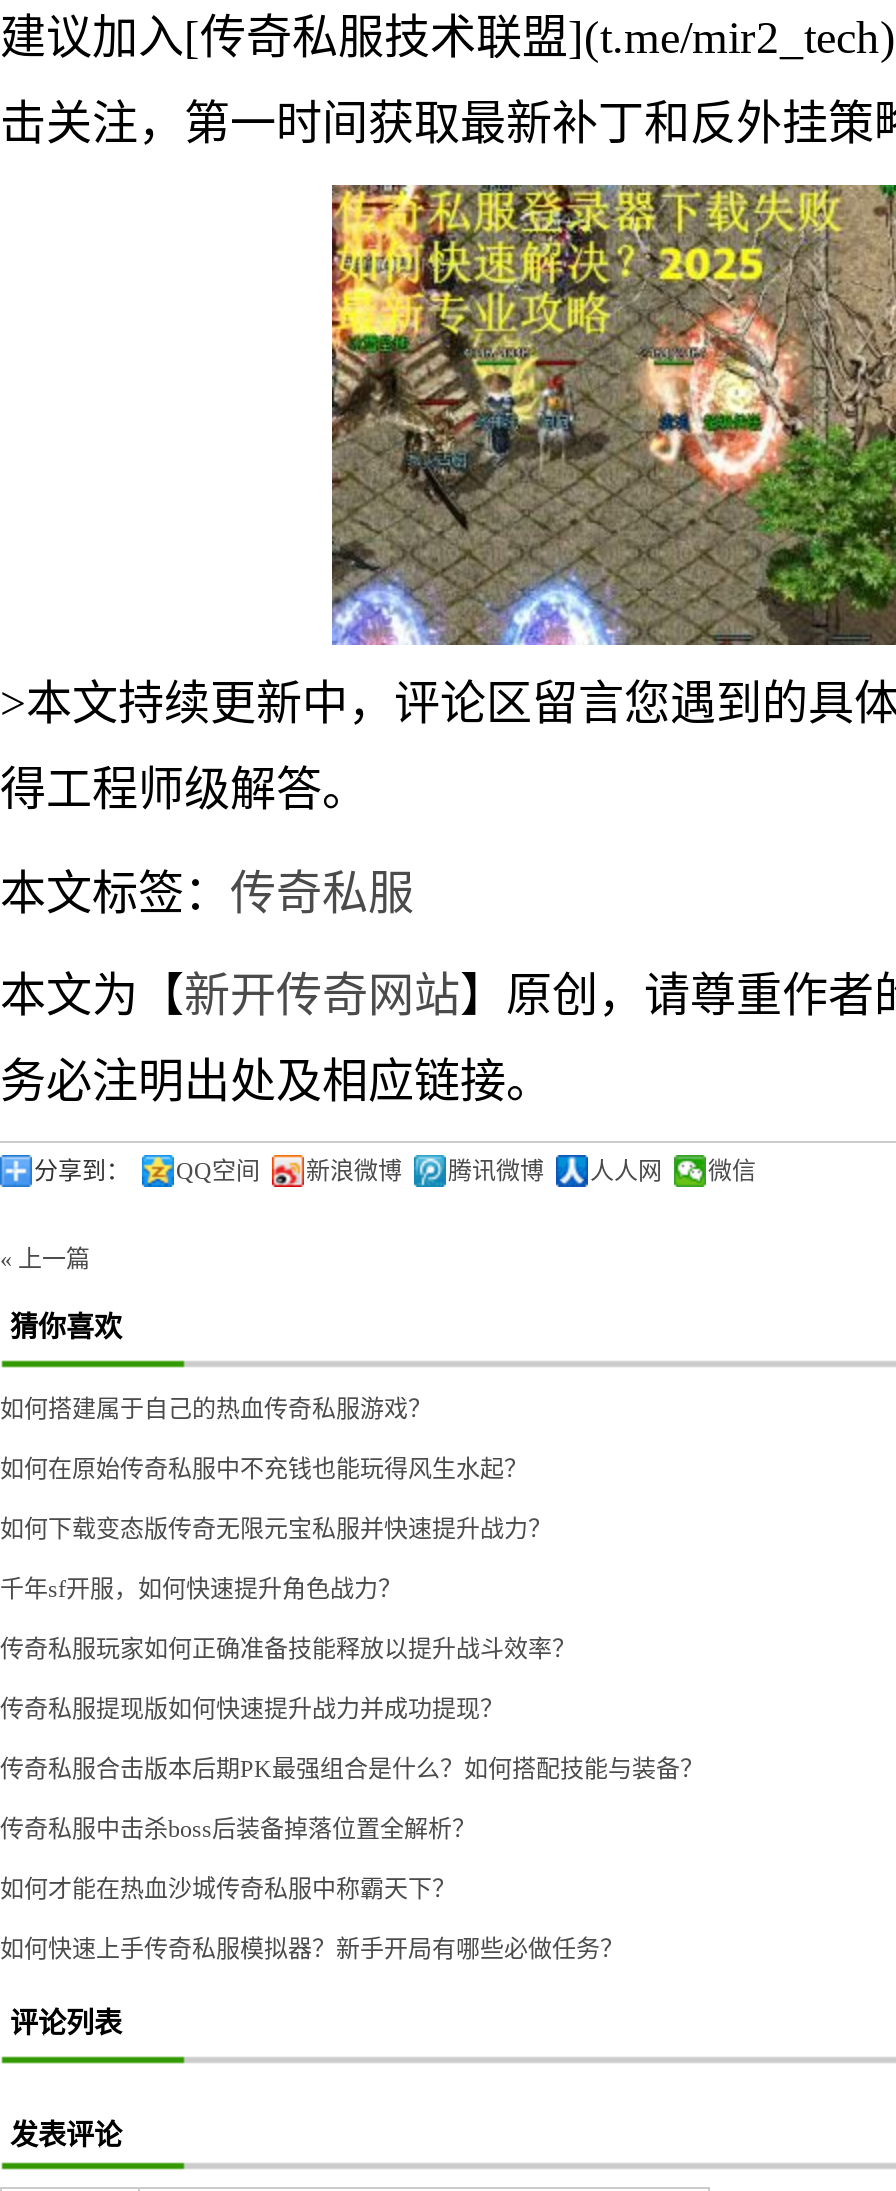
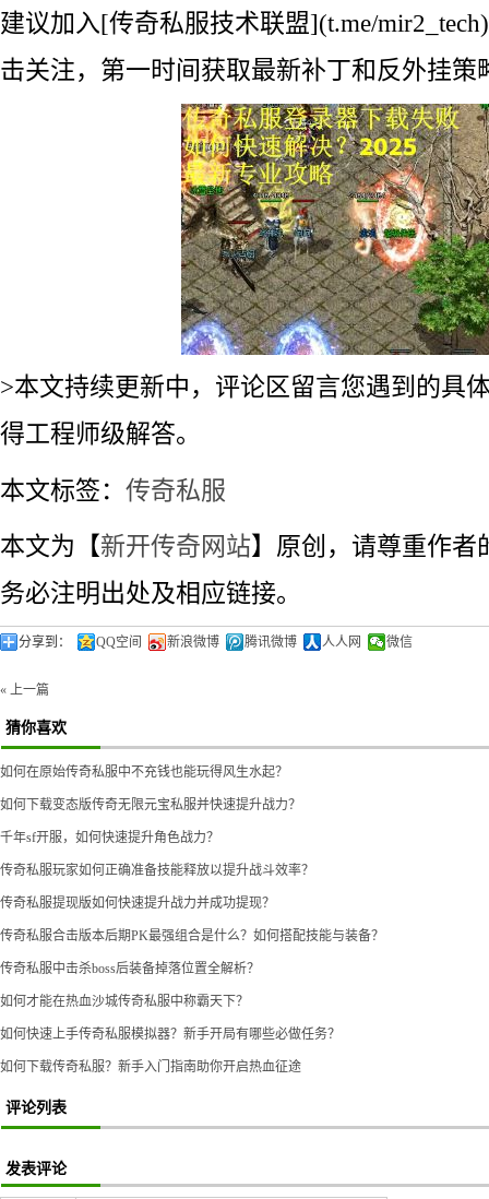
- 如何搭建属于自己的热血传奇私服游戏？

moved up: 如何在原始传奇私服中不充钱也能玩得风生水起？ | 如何下载变态版传奇无限元宝私服并快速提升战力？ | 千年sf开服，如何快速提升角色战力？ | ... | 如何才能在热血沙城传奇私服中称霸天下？ | 如何快速上手传奇私服模拟器？新手开局有哪些必做任务？

+ 如何下载传奇私服？新手入门指南助你开启热血征途
